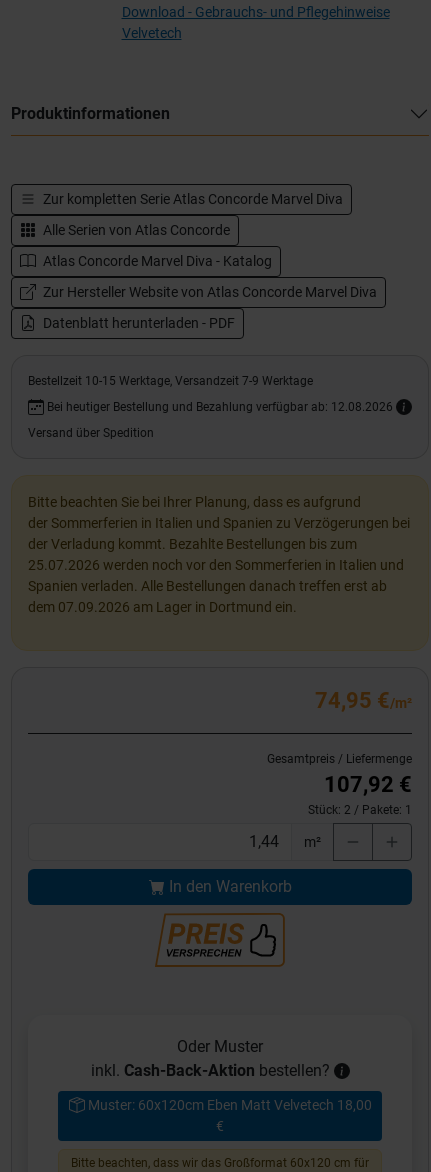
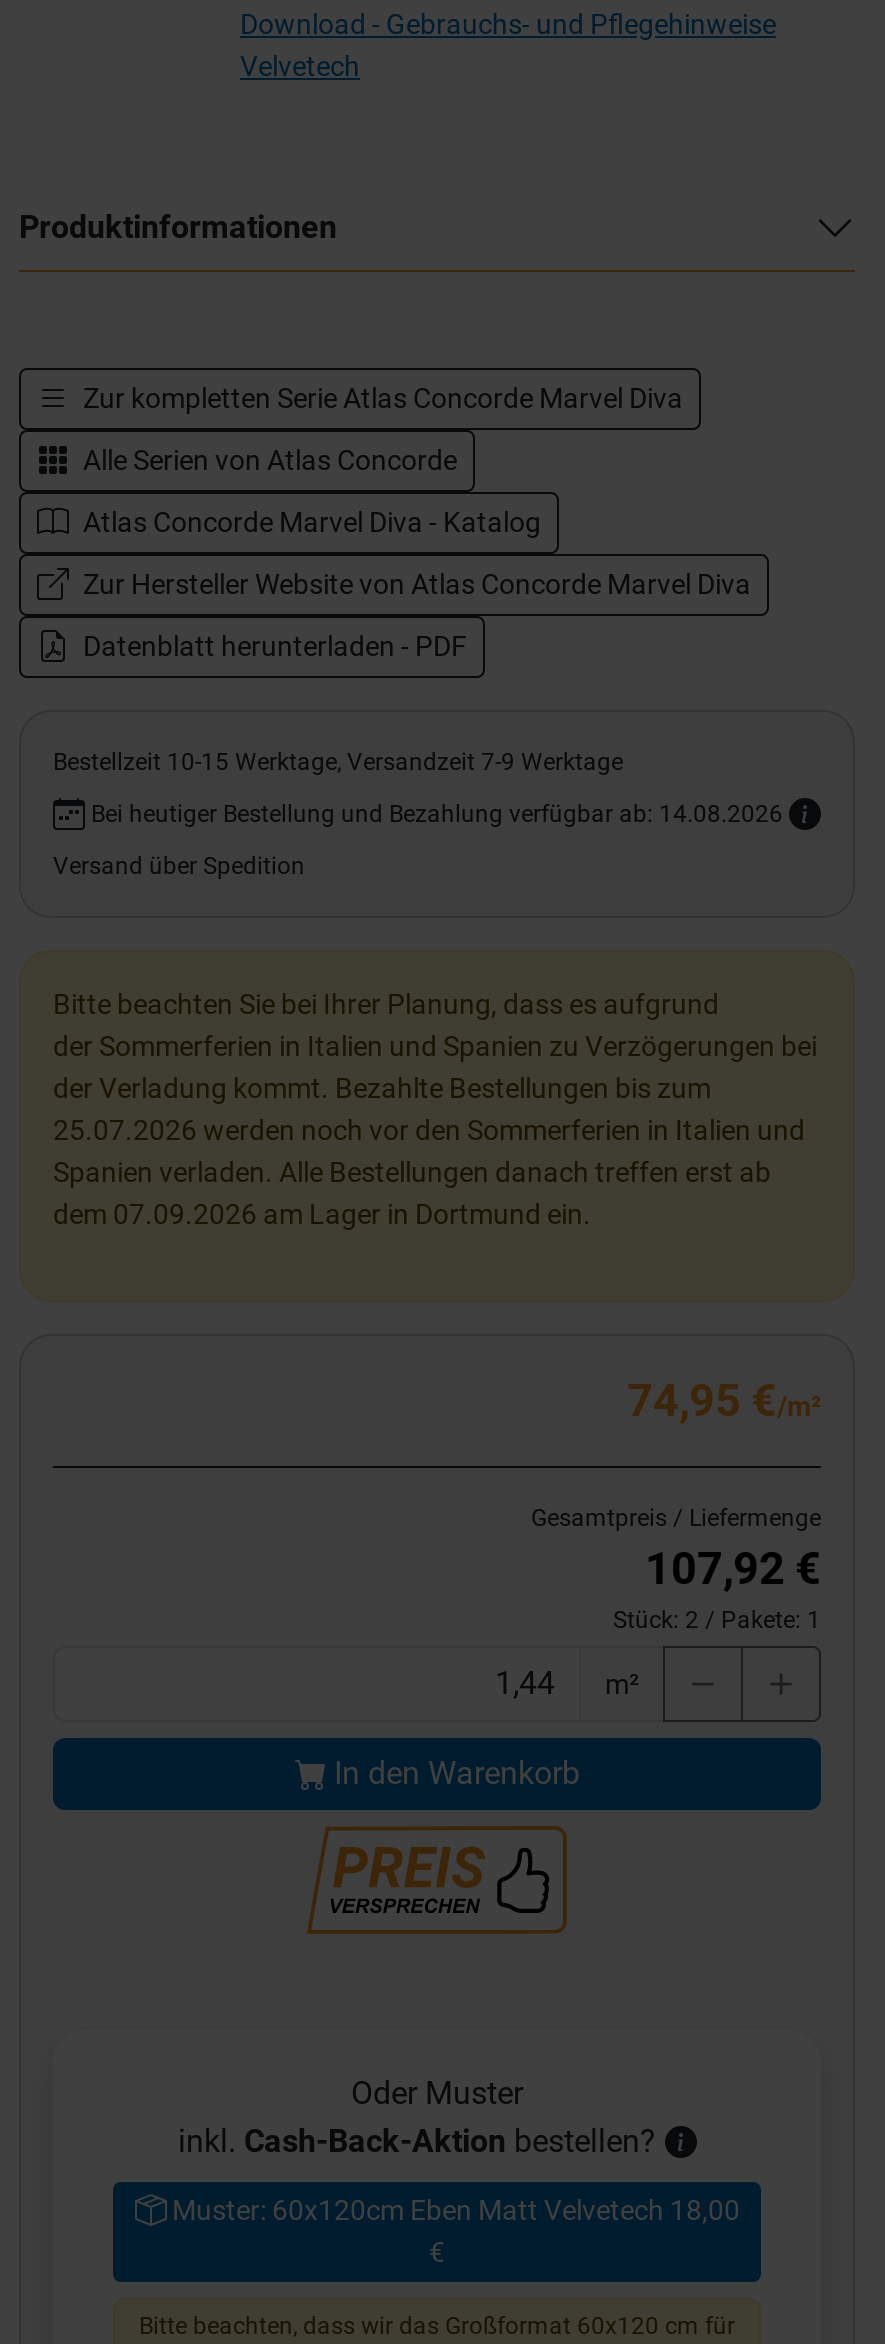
- Bei heutiger Bestellung und Bezahlung verfügbar ab: 12.08.2026
+ Bei heutiger Bestellung und Bezahlung verfügbar ab: 14.08.2026
